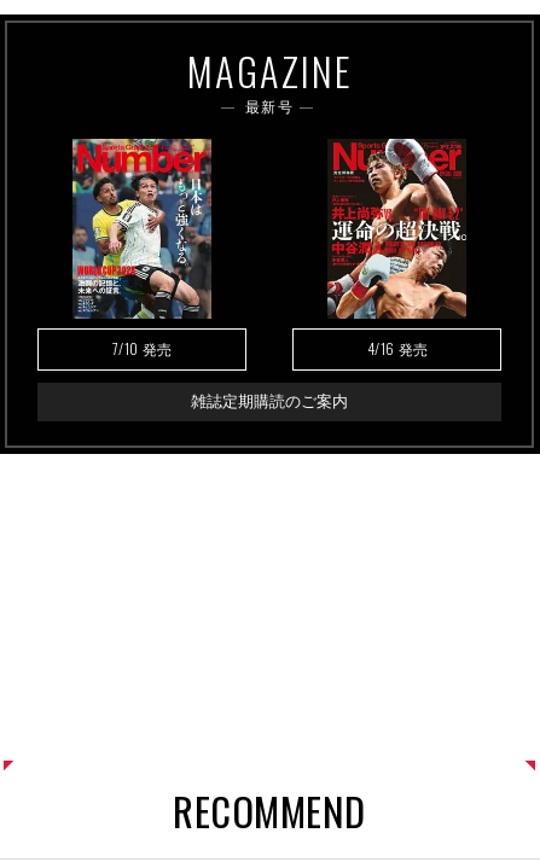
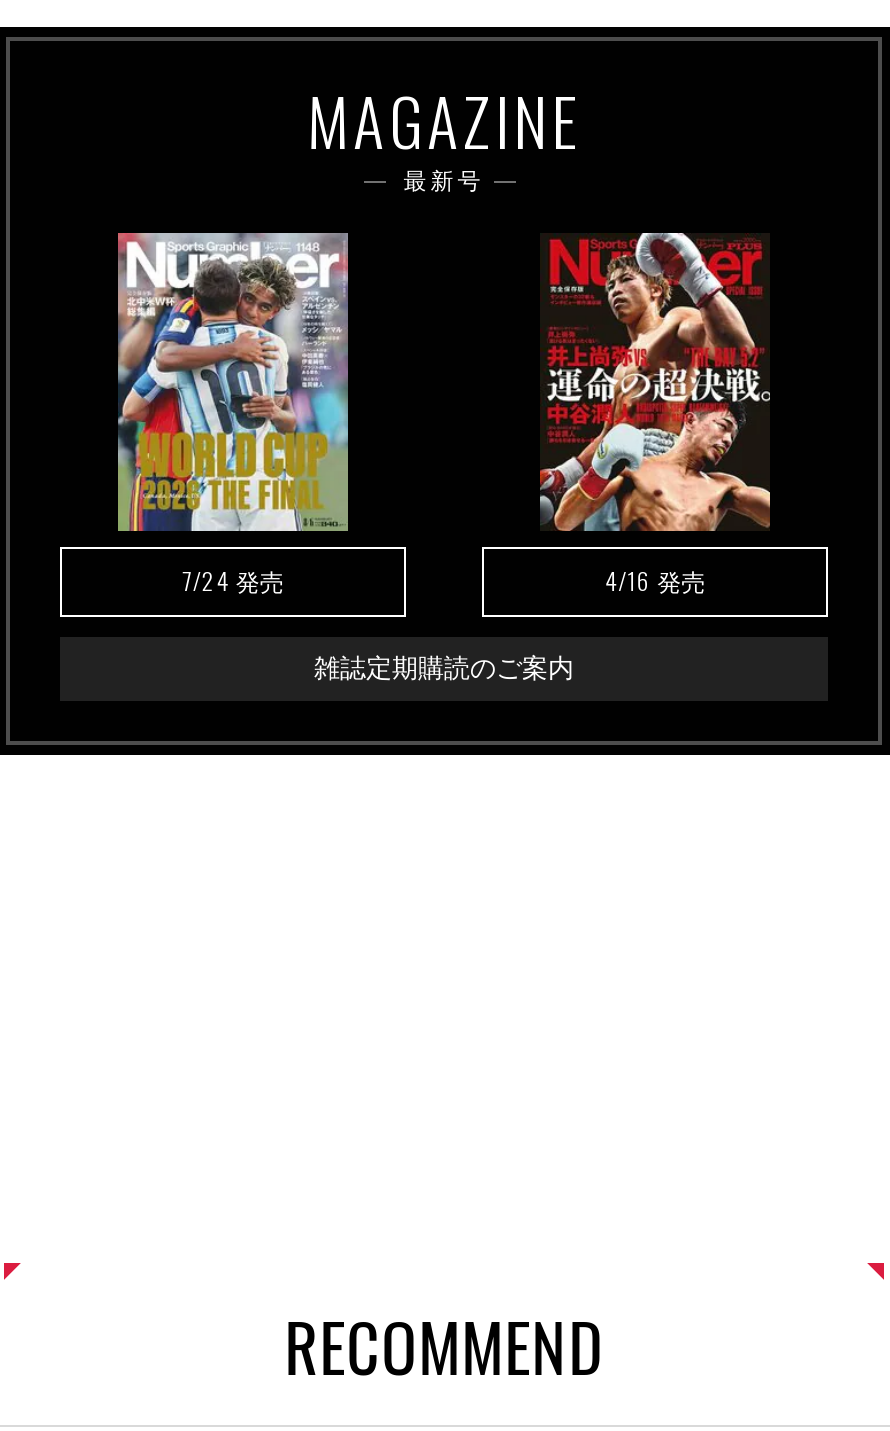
- [image]
- 7/10発売
+ [image]
+ 7/24発売
